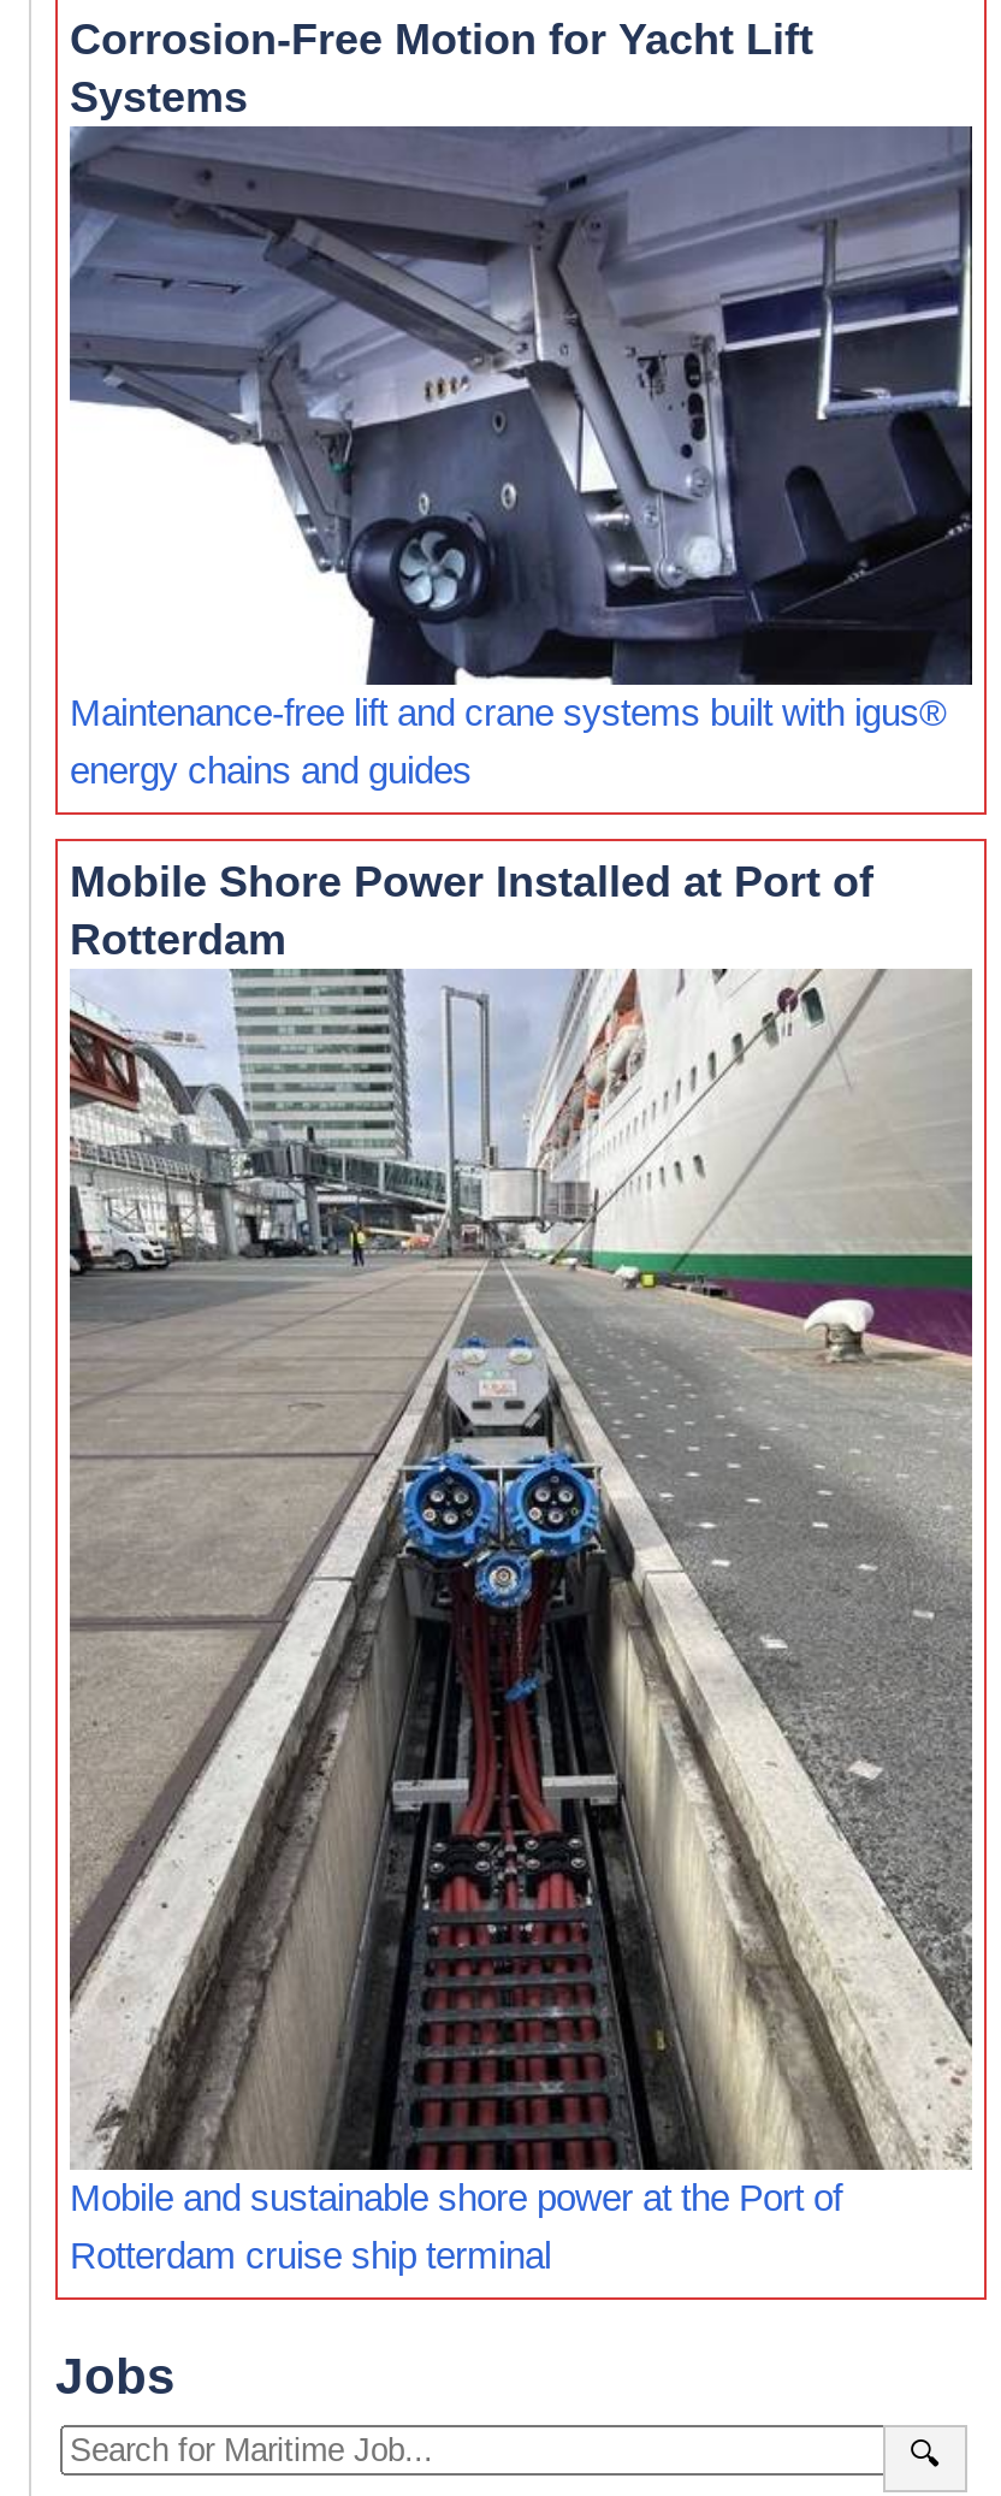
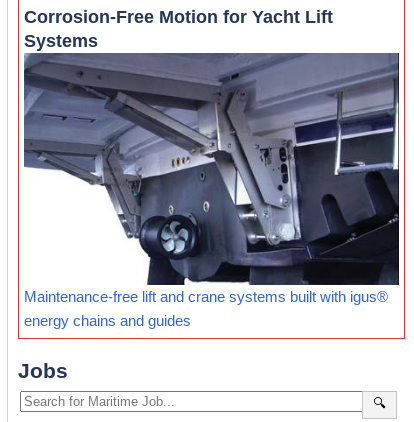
- Mobile Shore Power Installed at Port of
- Rotterdam

- [image]
- Mobile and sustainable shore power at the Port of
- Rotterdam cruise ship terminal
